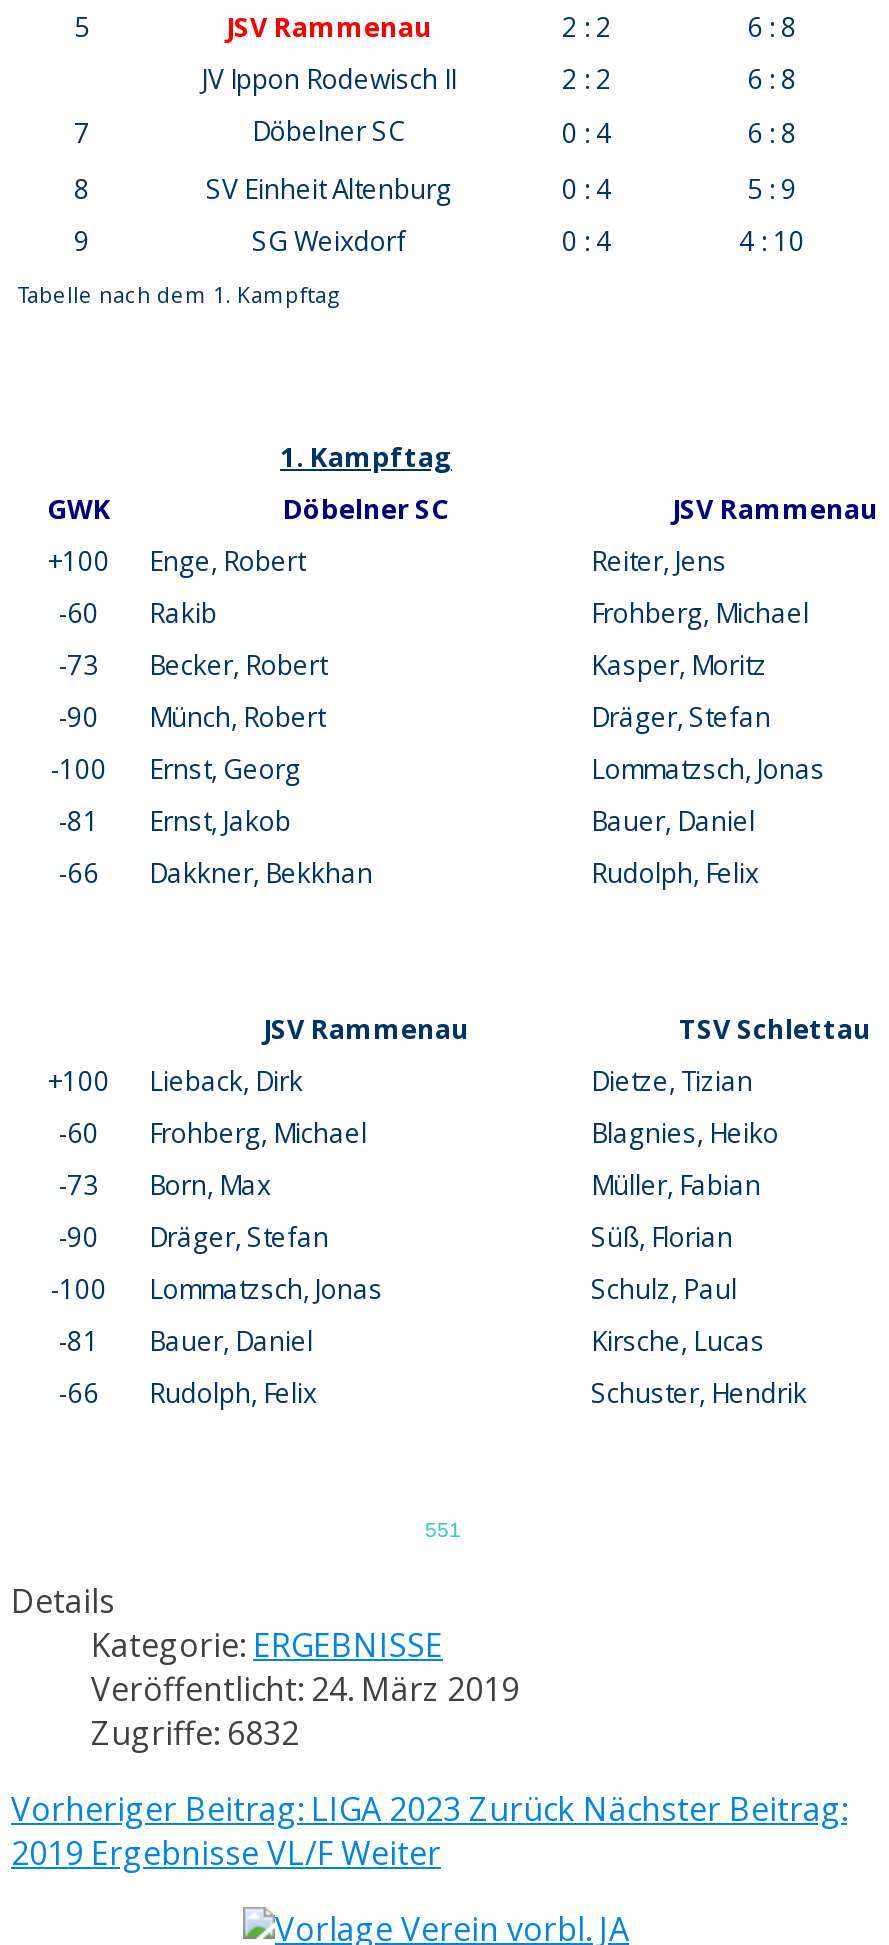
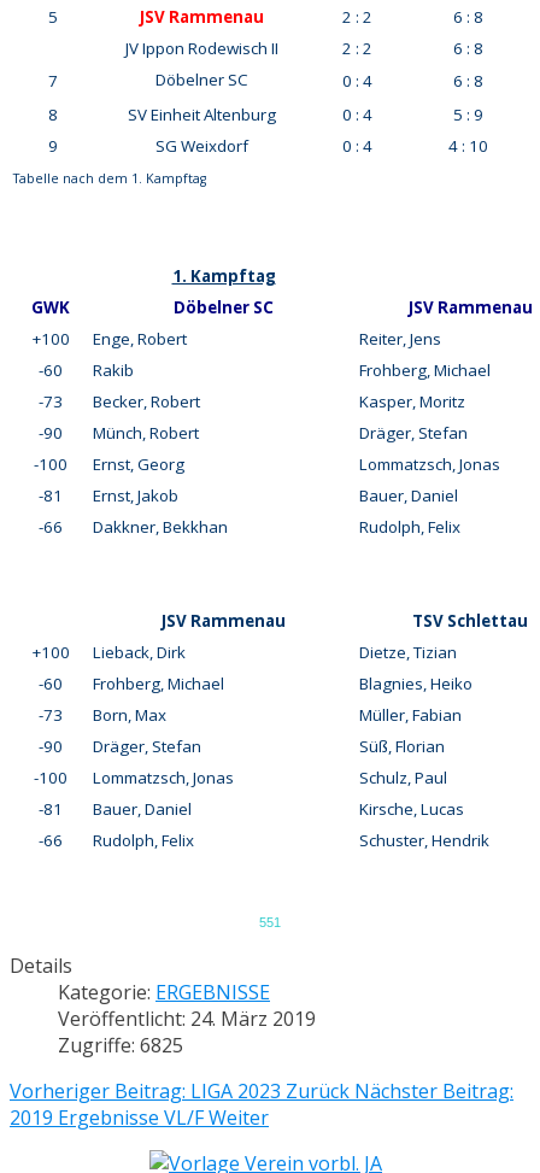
- Zugriffe: 6832
+ Zugriffe: 6825
